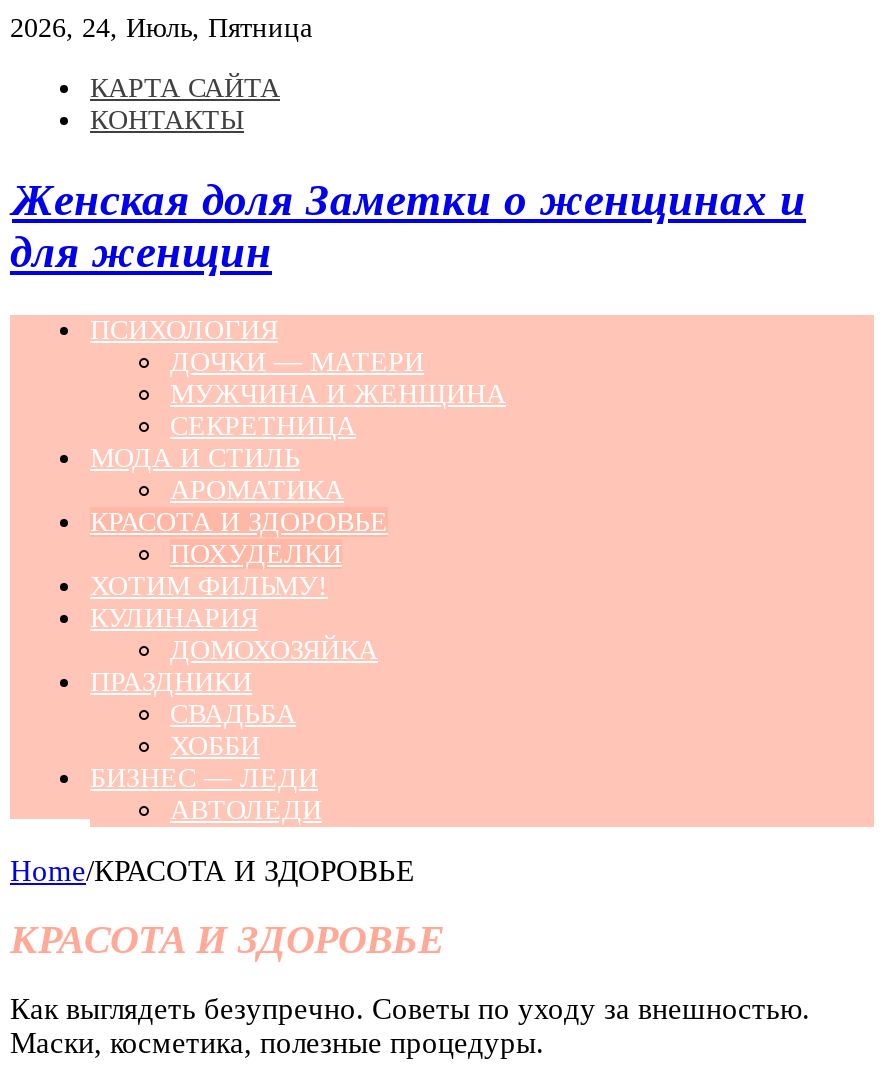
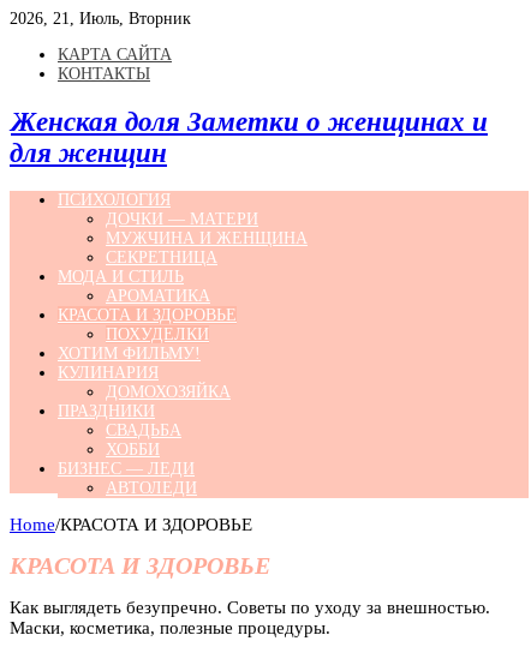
- 2026, 24, Июль, Пятница
+ 2026, 21, Июль, Вторник
